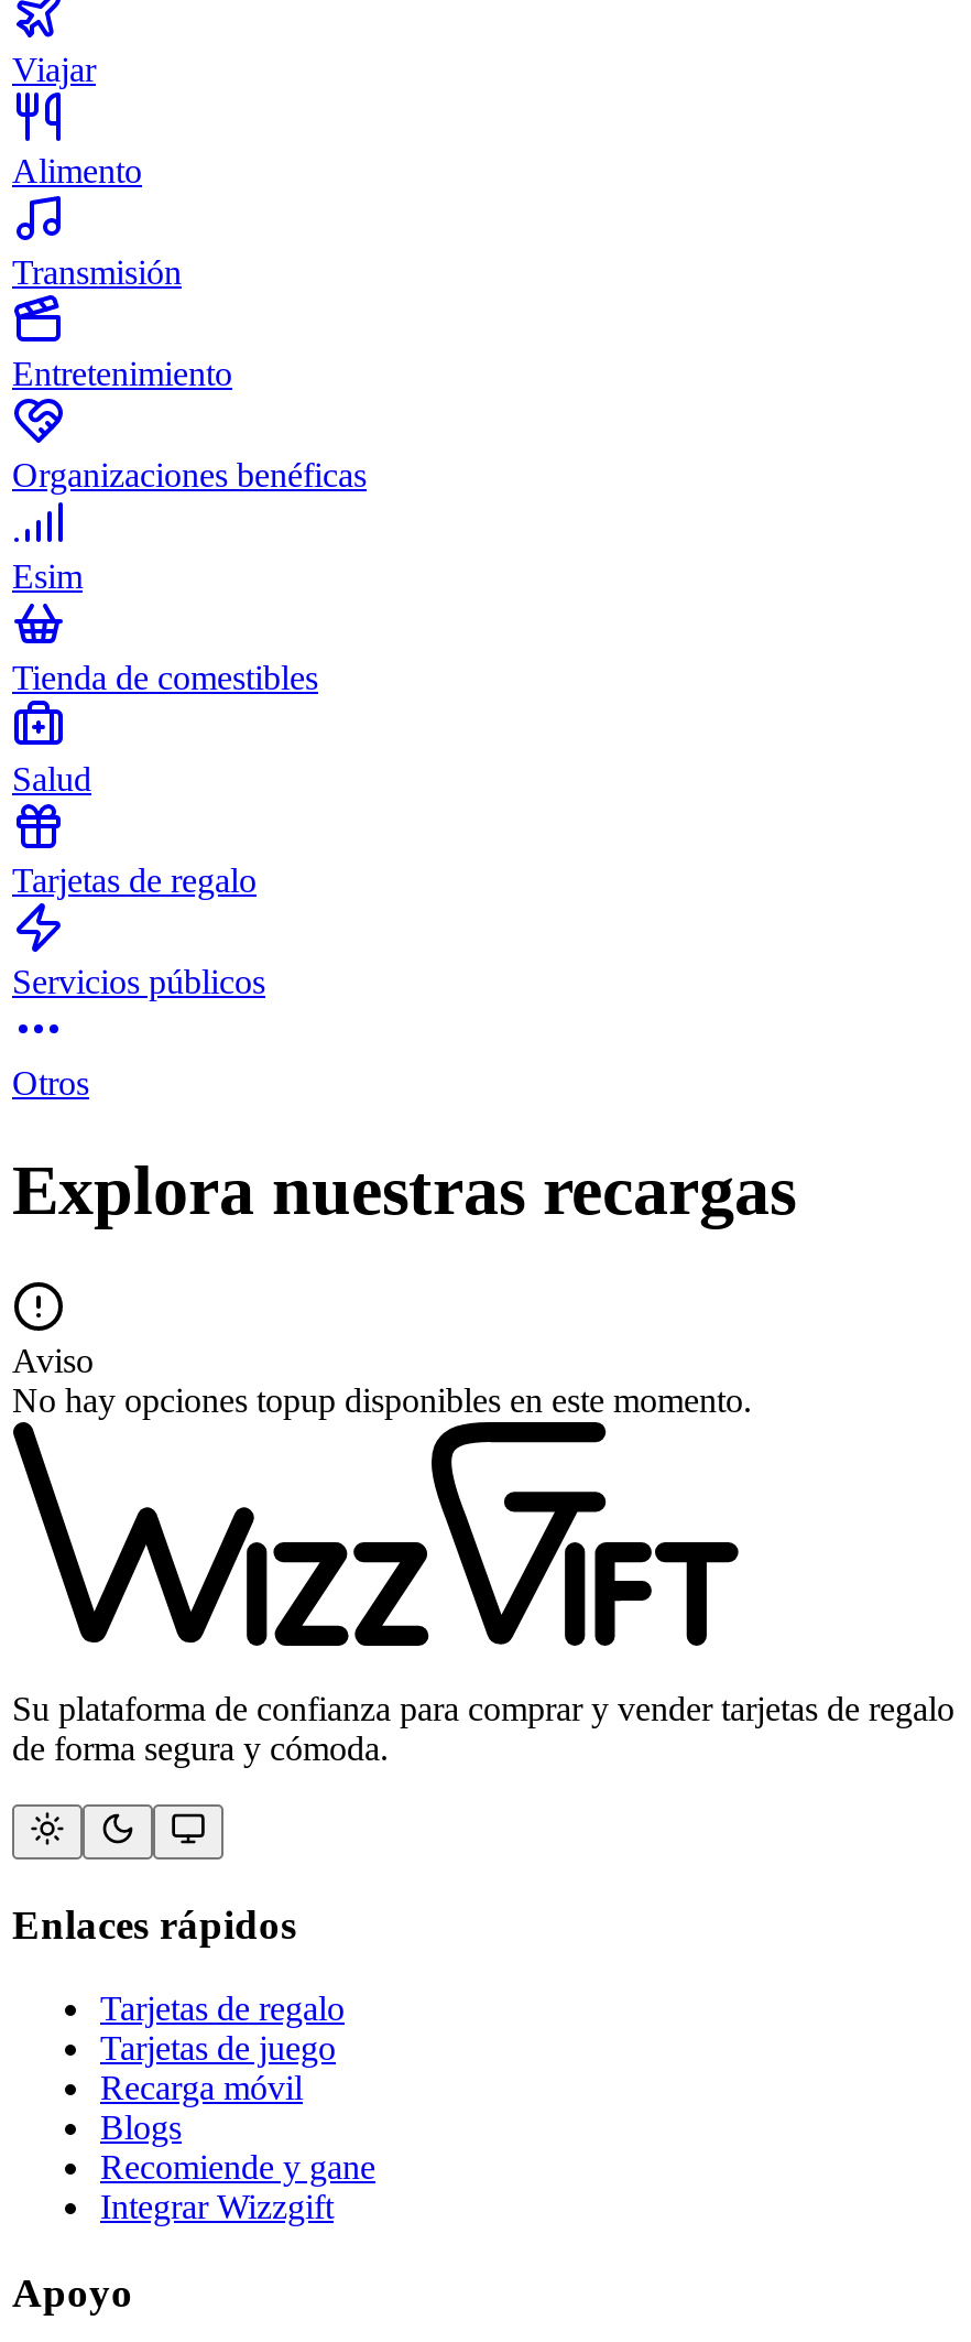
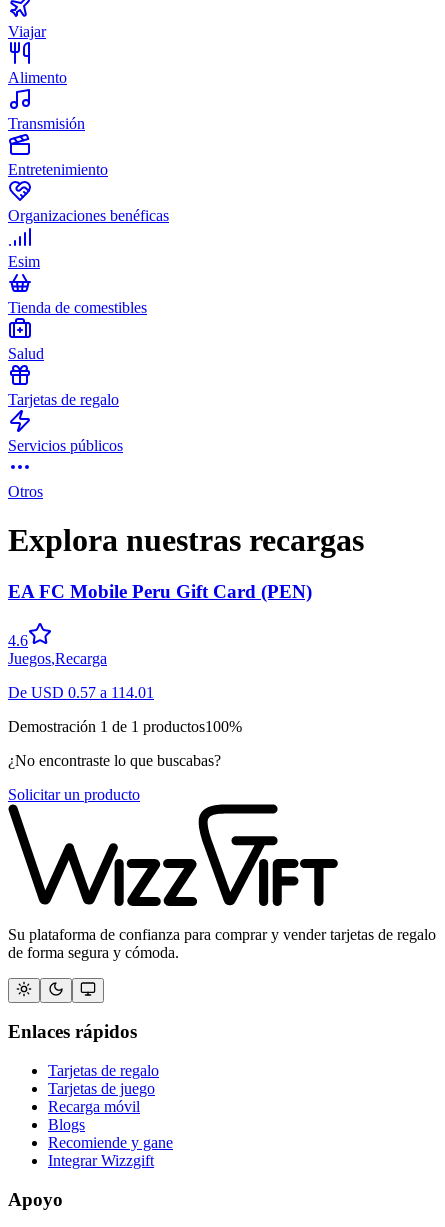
- Aviso
- No hay opciones topup disponibles en este momento.
+ EA FC Mobile Peru Gift Card (PEN)
+ 4.6
+ Juegos,Recarga
+ De USD 0.57 a 114.01
+ Demostración 1 de 1 productos100%
+ ¿No encontraste lo que buscabas?
+ Solicitar un producto
